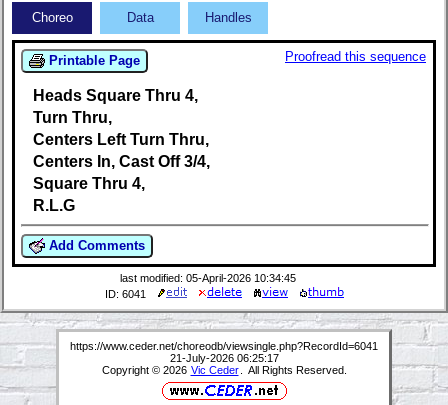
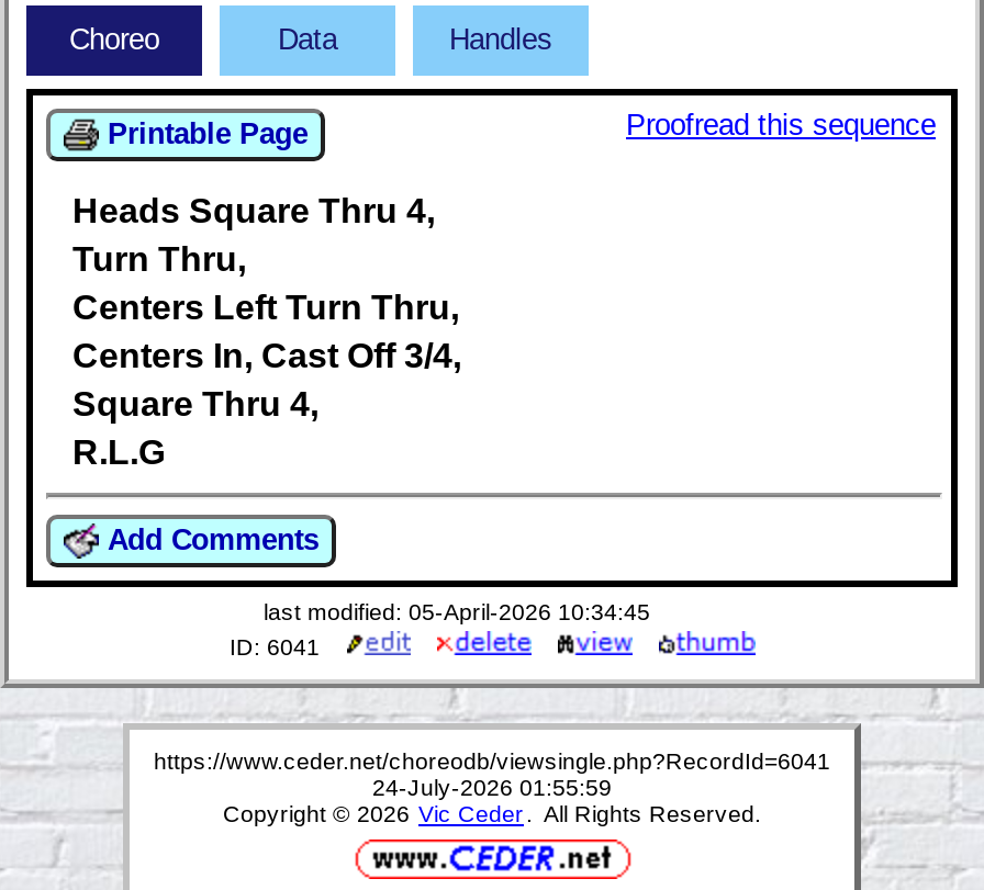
- 21-July-2026 06:25:17
+ 24-July-2026 01:55:59
